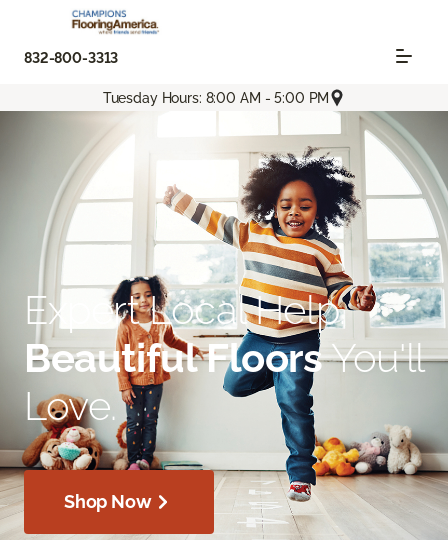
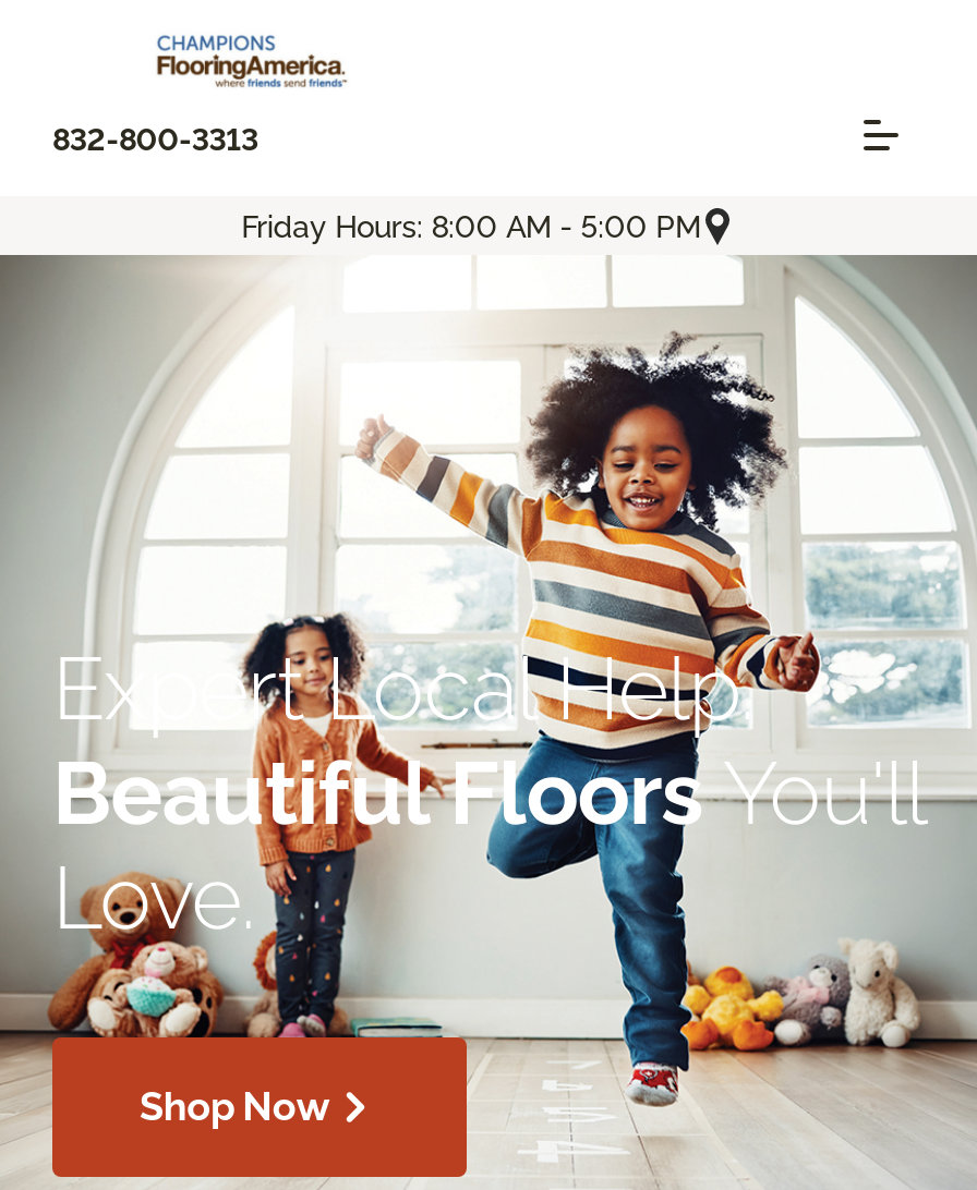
- Tuesday Hours: 8:00 AM - 5:00 PM
+ Friday Hours: 8:00 AM - 5:00 PM
